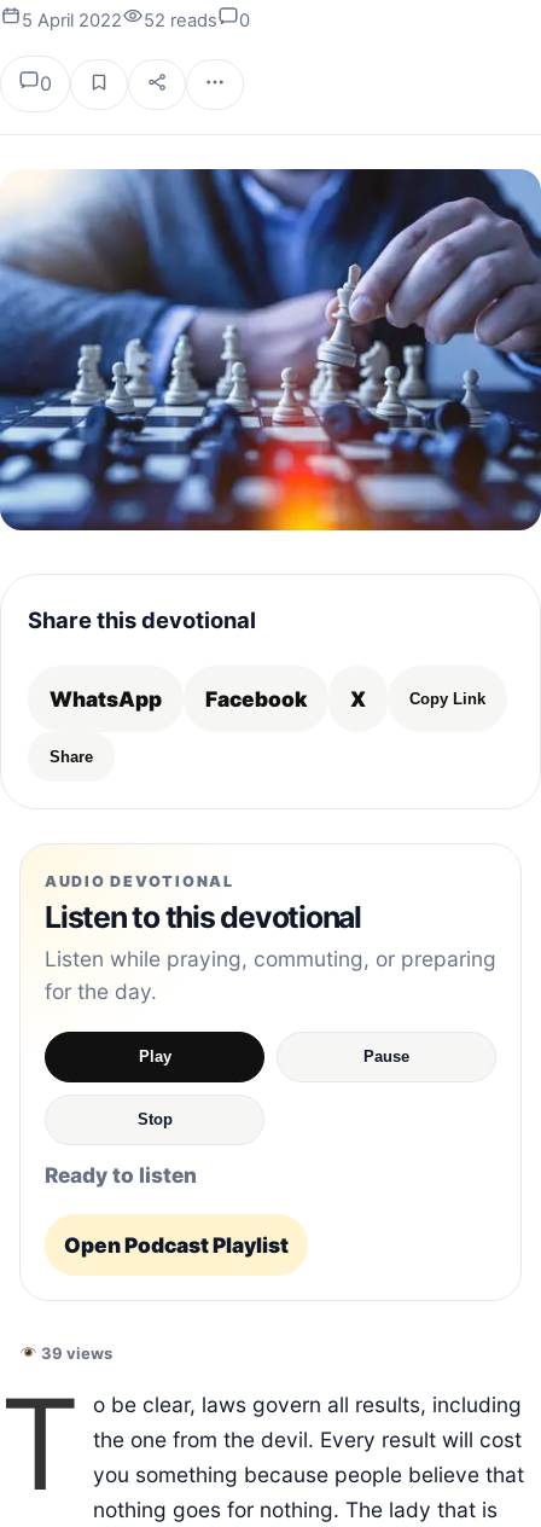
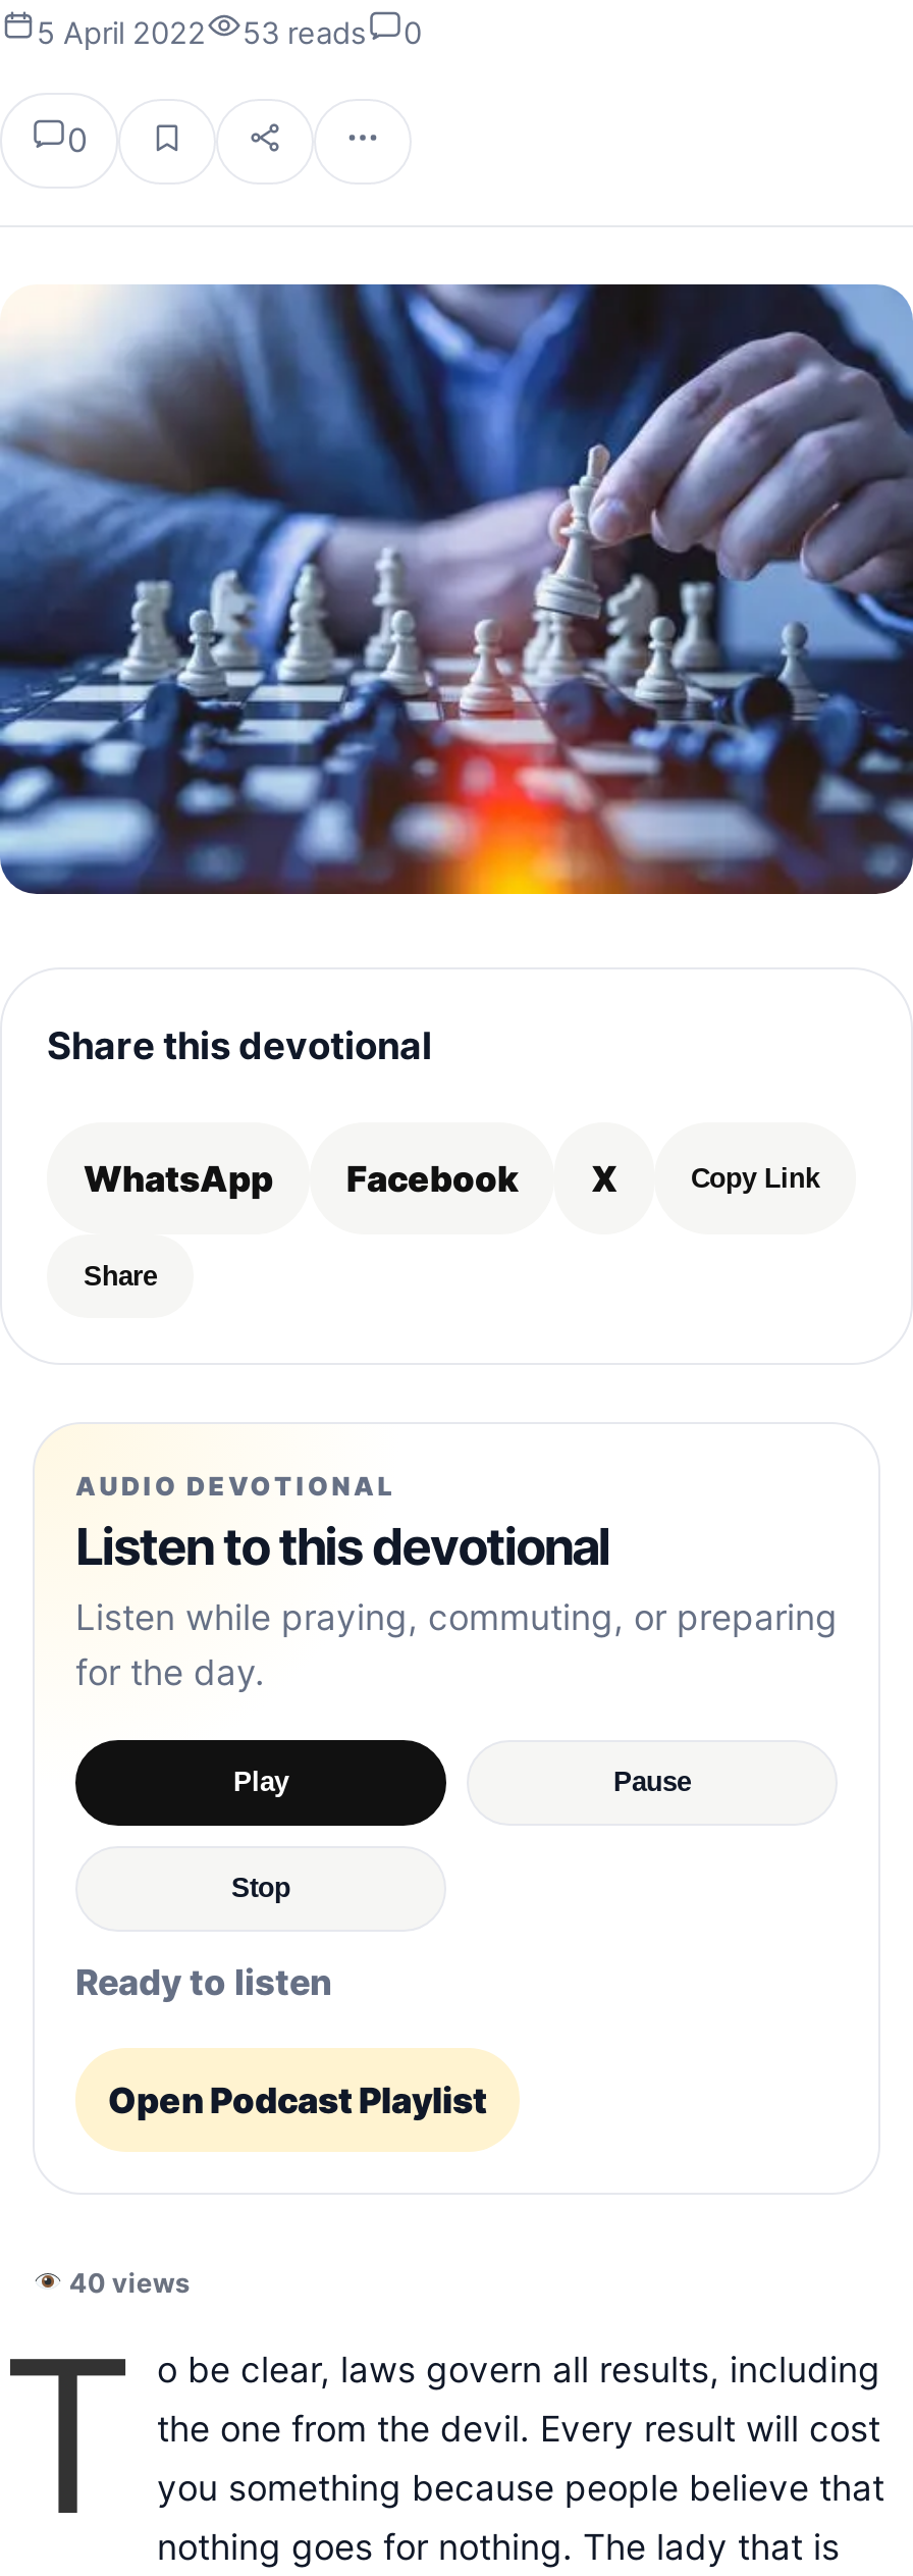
- 52 reads
+ 53 reads

- 39 views
+ 40 views
